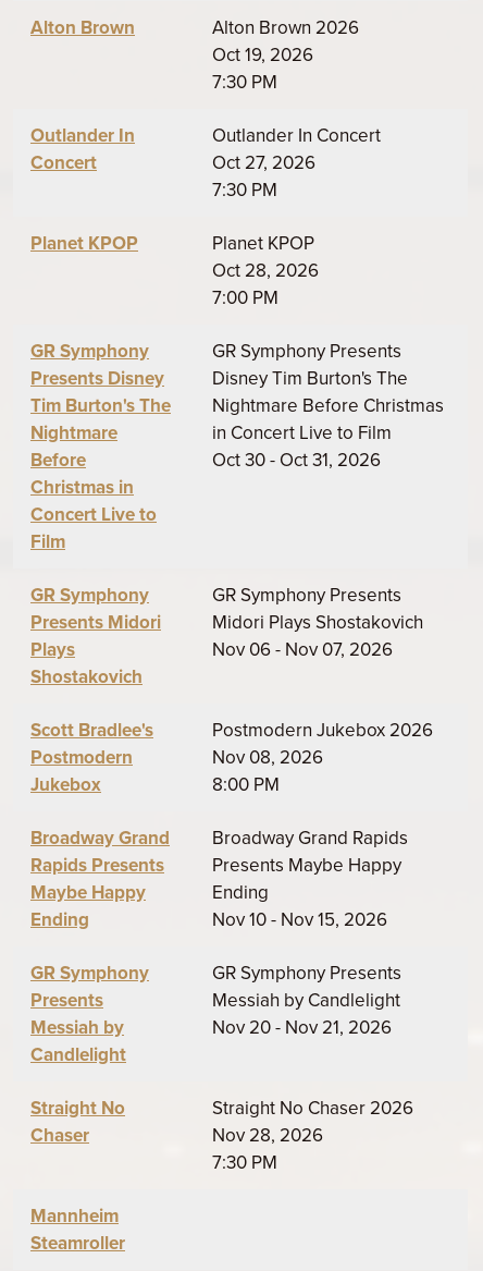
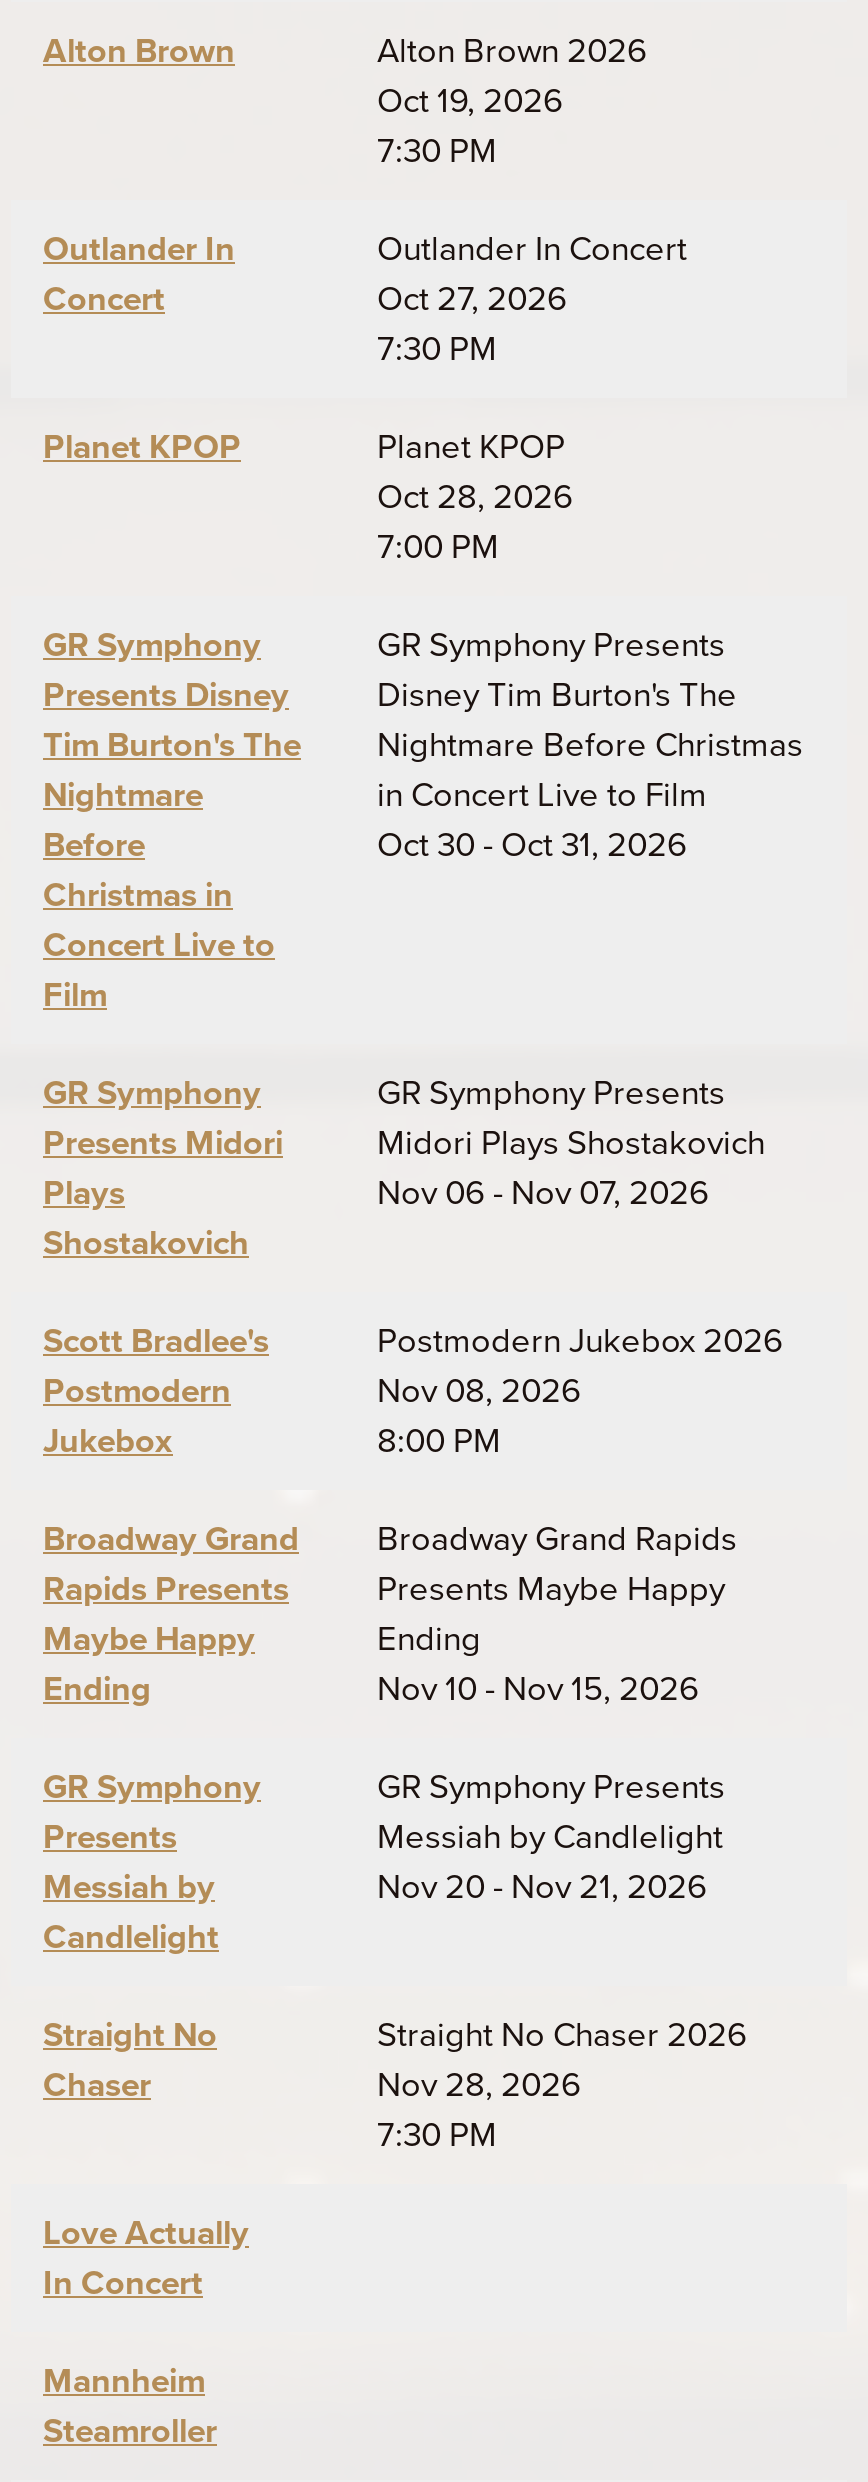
+ Love Actually
+ In Concert
